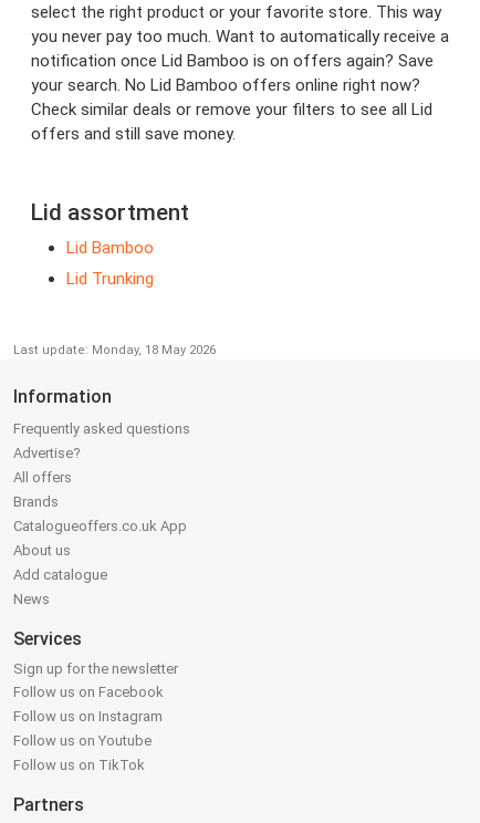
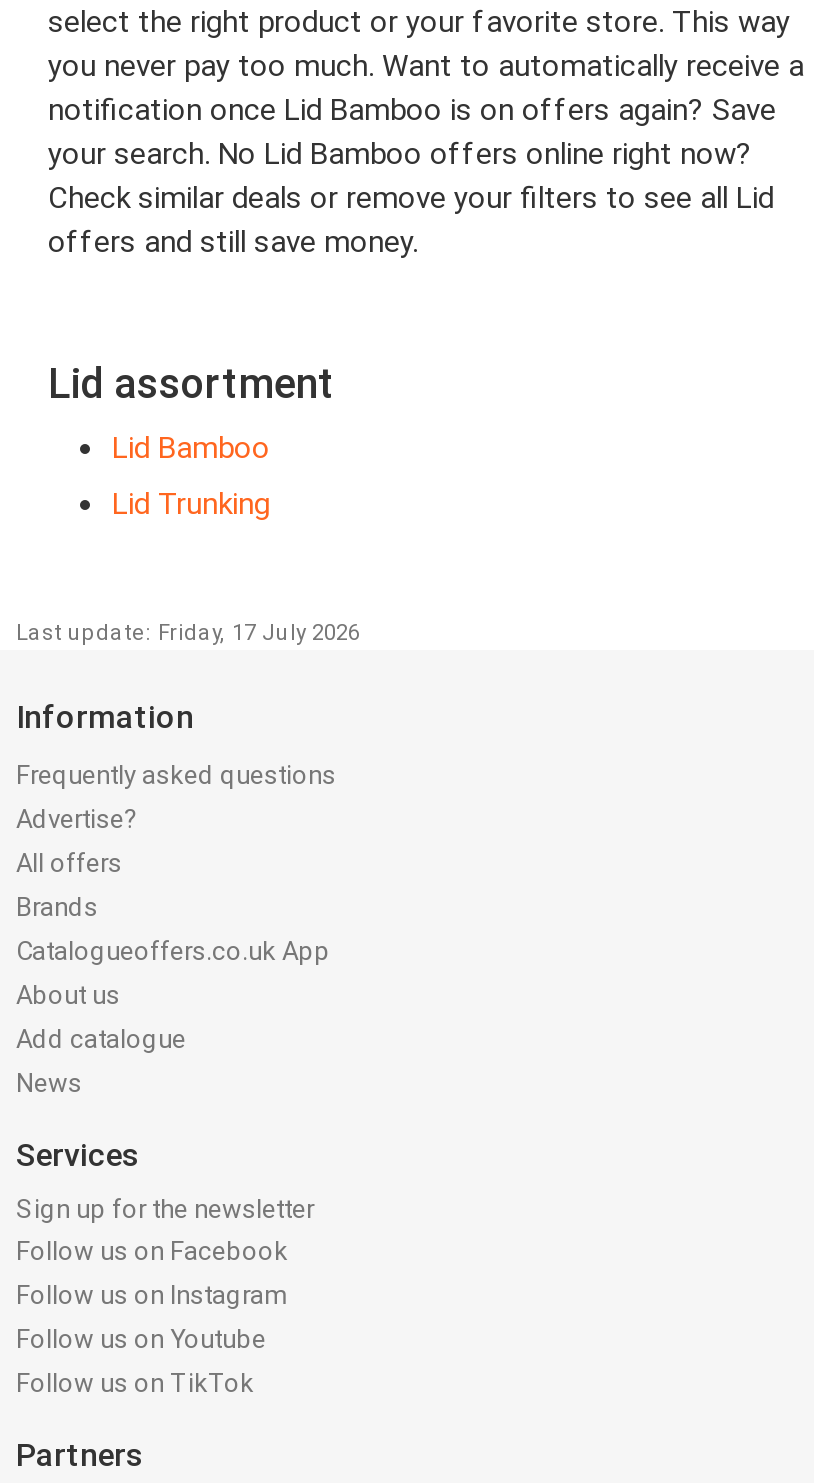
- Last update: Monday, 18 May 2026
+ Last update: Friday, 17 July 2026
